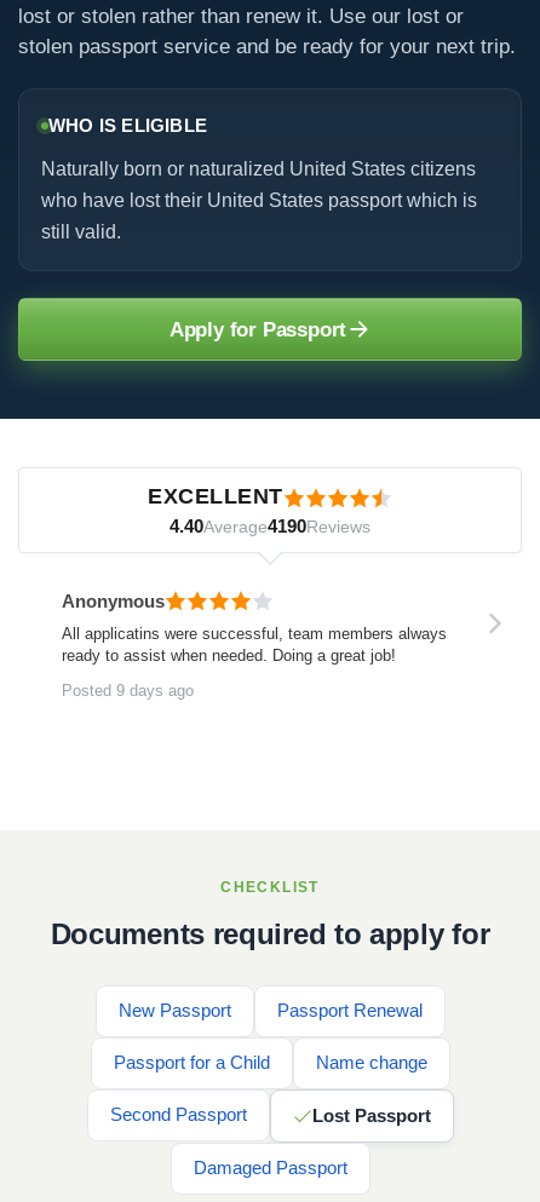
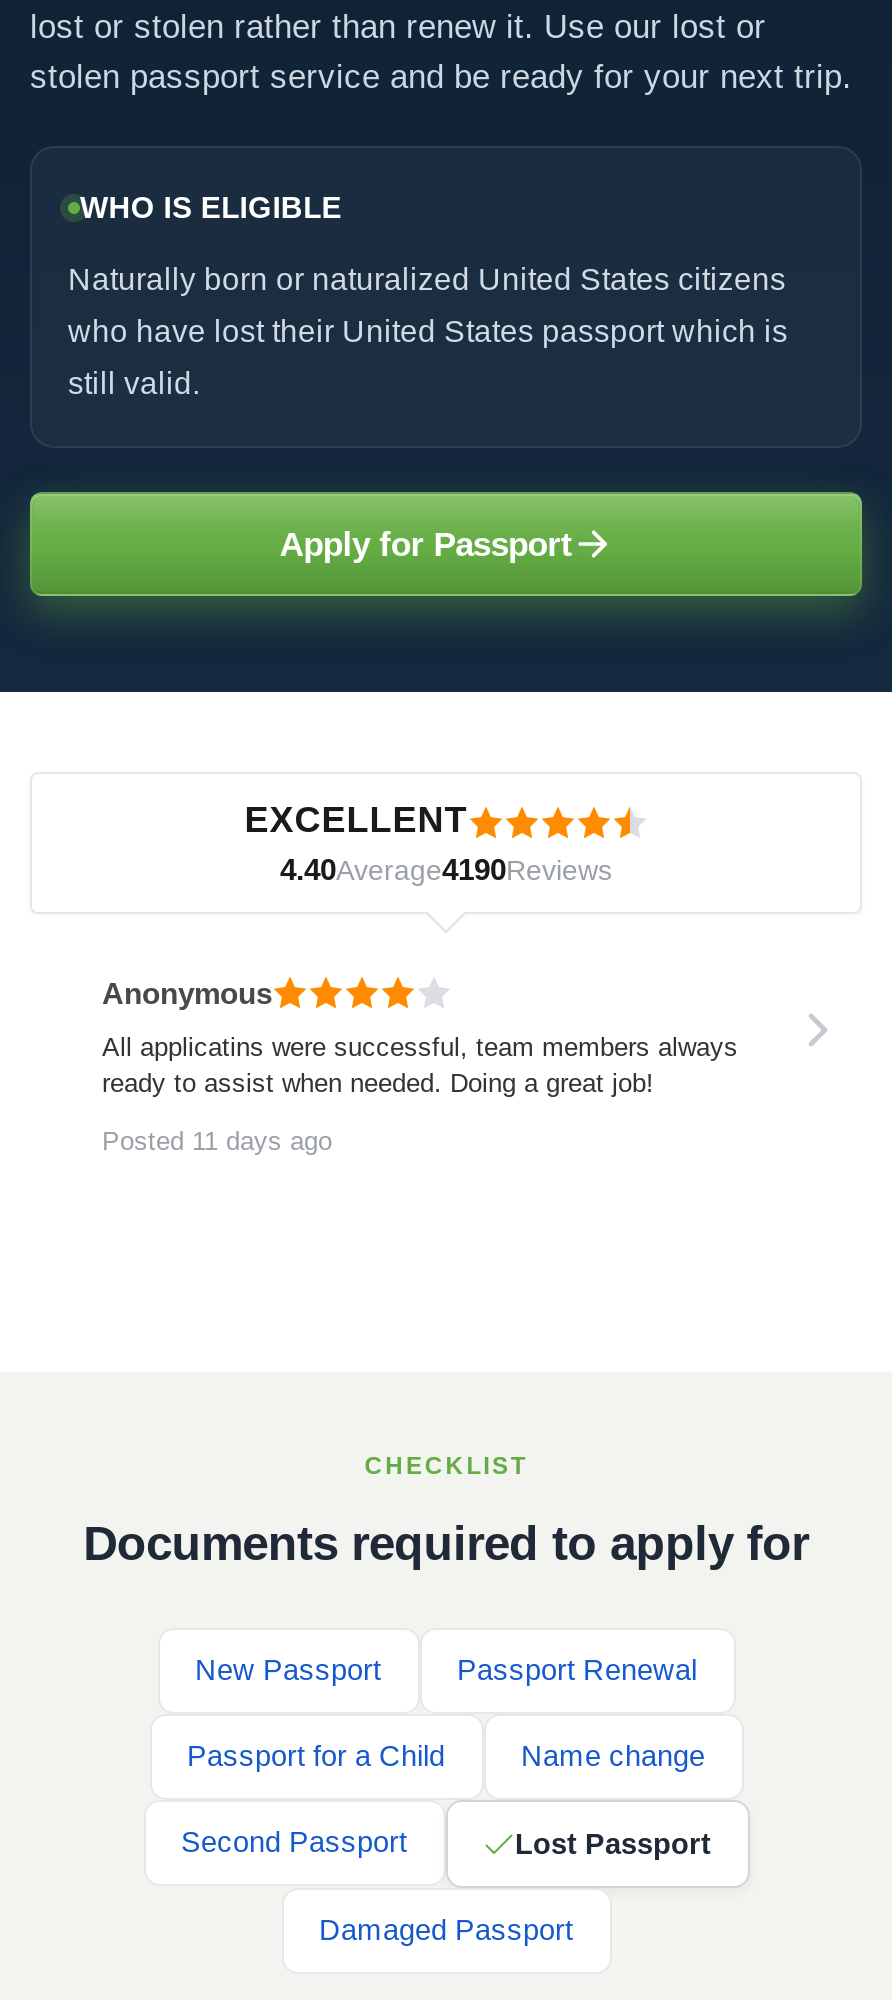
- Posted 9 days ago
+ Posted 11 days ago
